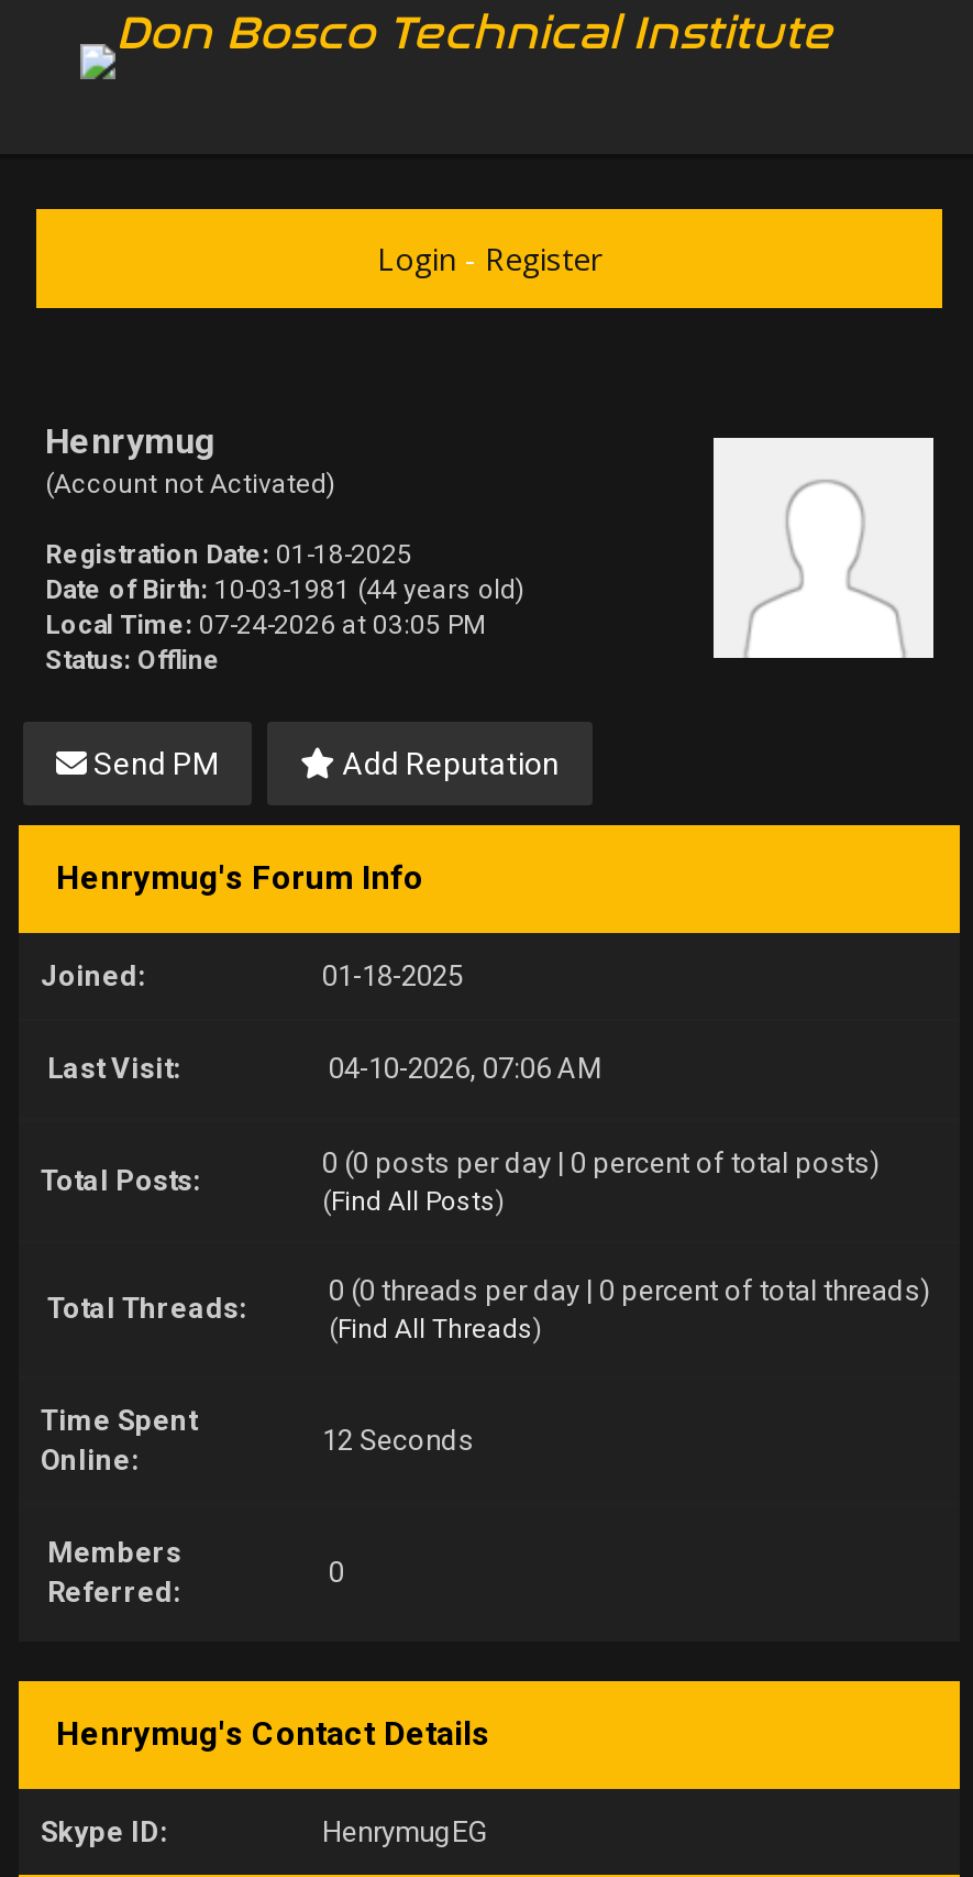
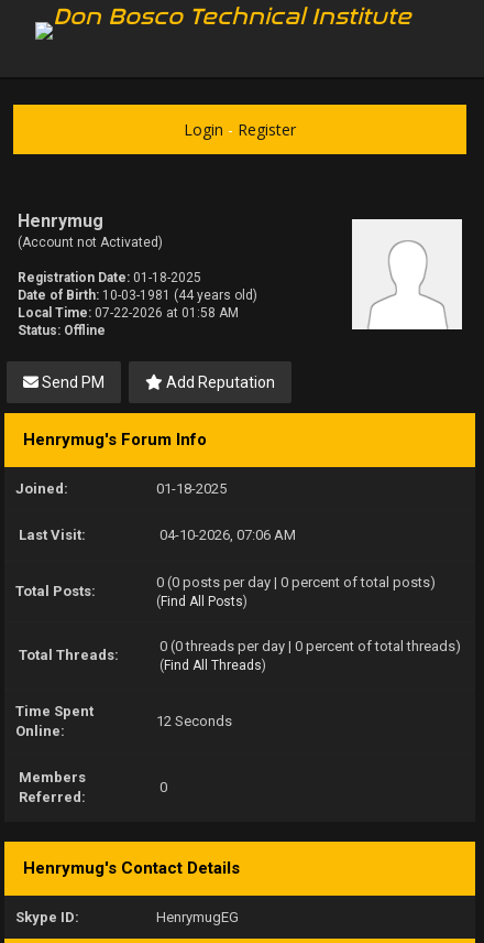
- Local Time: 07-24-2026 at 03:05 PM
+ Local Time: 07-22-2026 at 01:58 AM
